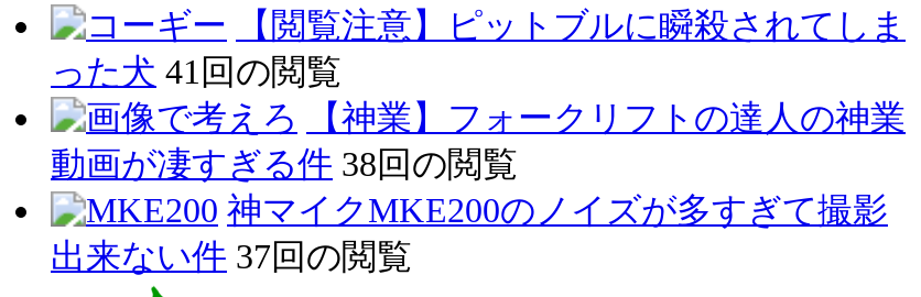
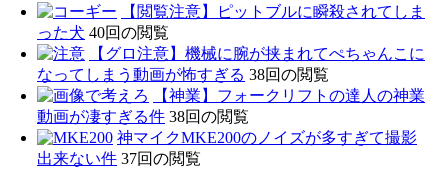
- った犬 41回の閲覧
+ った犬 40回の閲覧
+ 【グロ注意】機械に腕が挟まれてぺちゃんこに
+ なってしまう動画が怖すぎる 38回の閲覧
